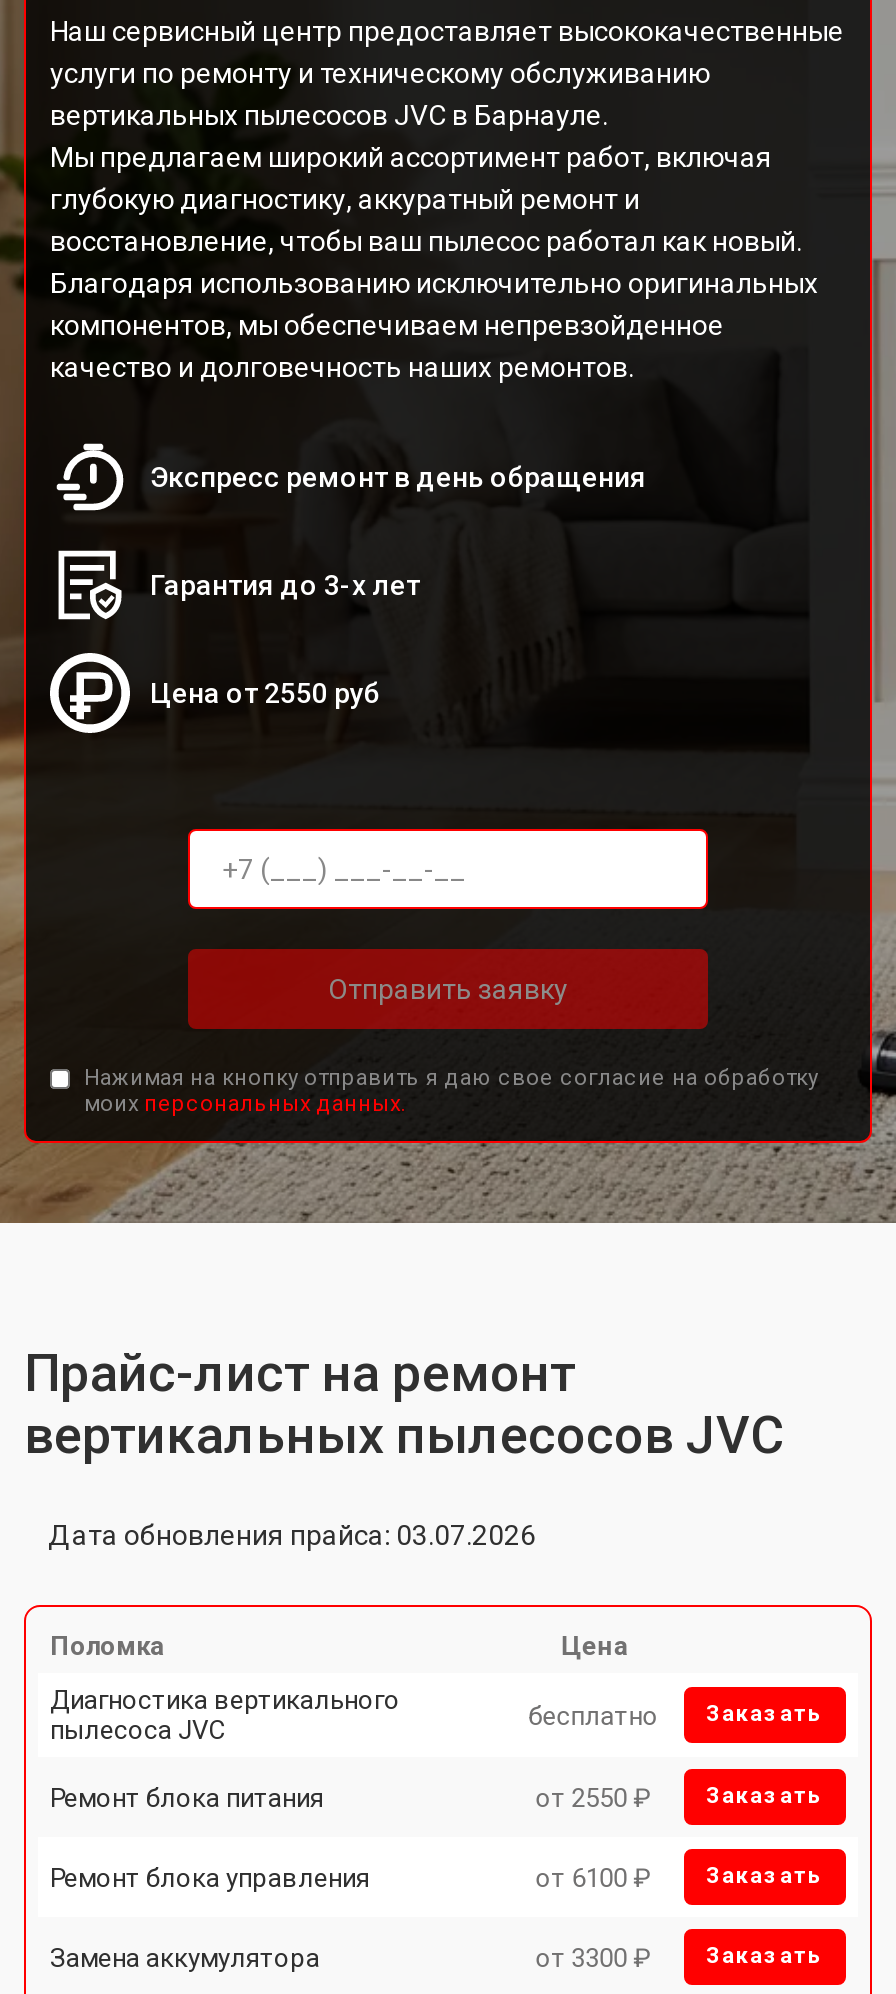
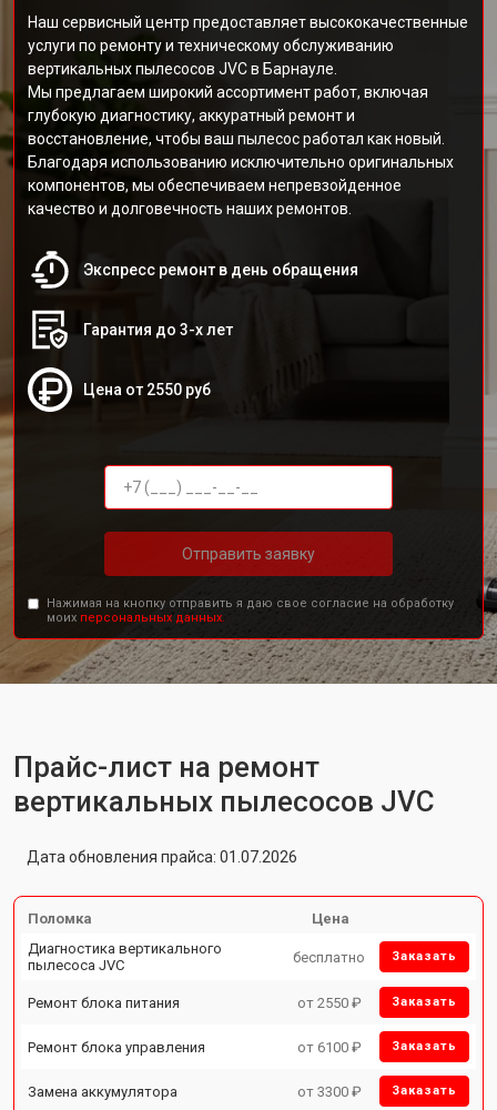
- Дата обновления прайса: 03.07.2026
+ Дата обновления прайса: 01.07.2026
